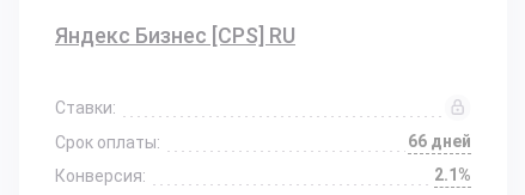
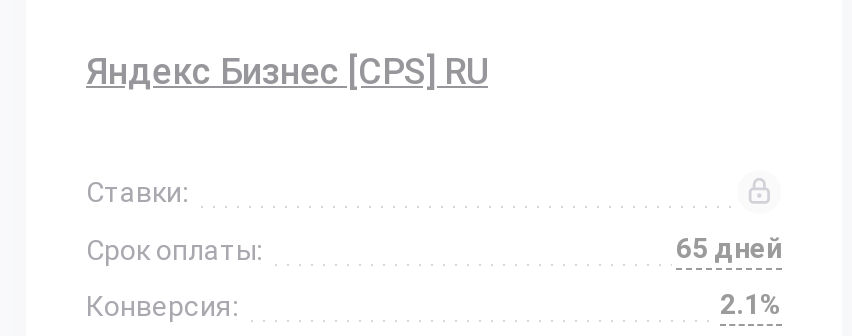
- 66 дней
+ 65 дней
